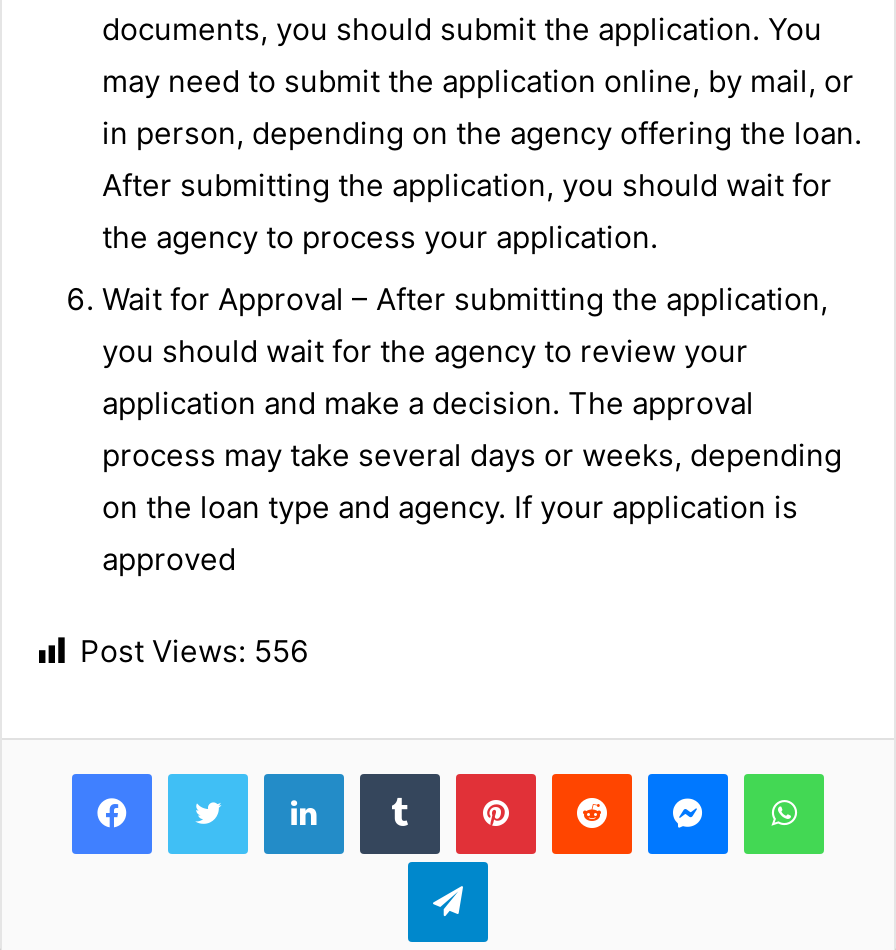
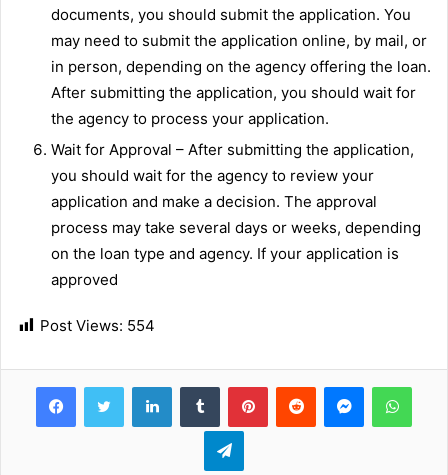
- Post Views: 556
+ Post Views: 554
